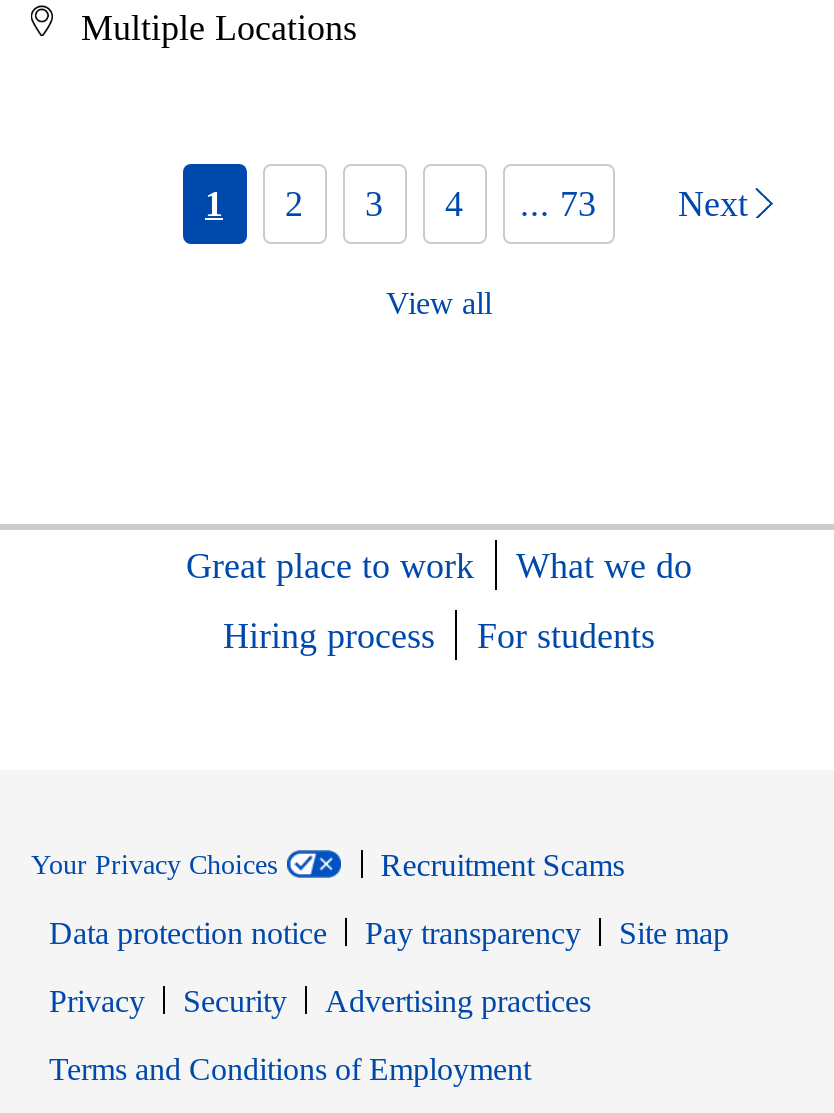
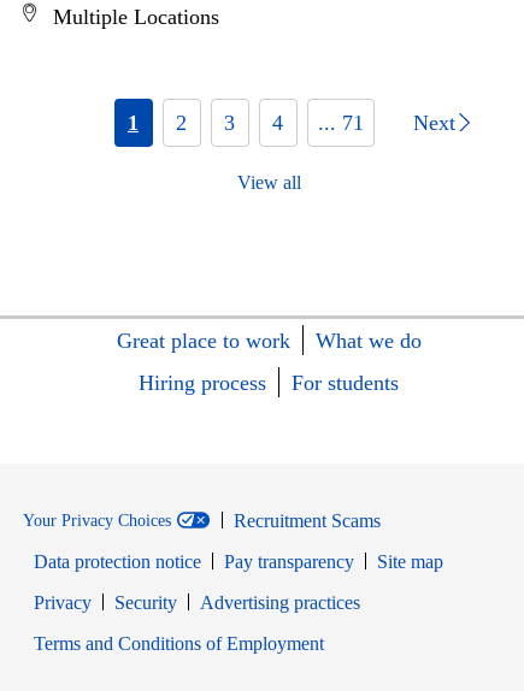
- 1 2 3 4 ... 73
+ 1 2 3 4 ... 71
